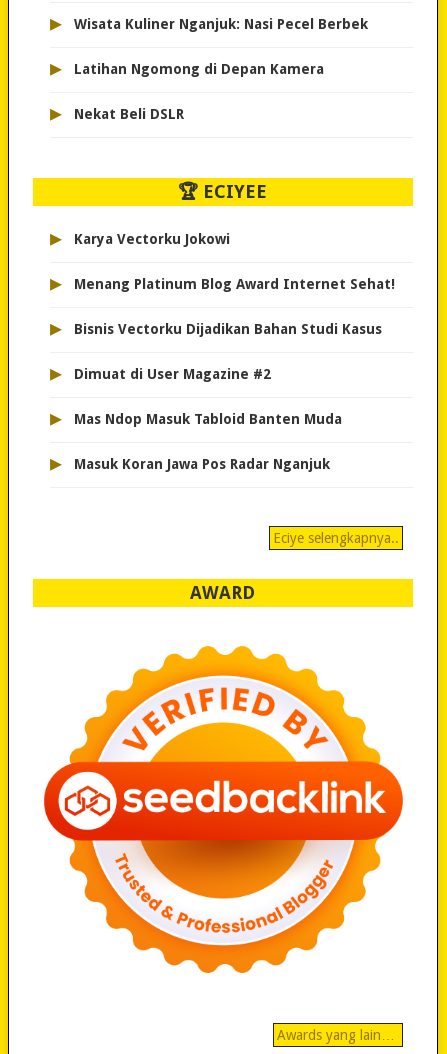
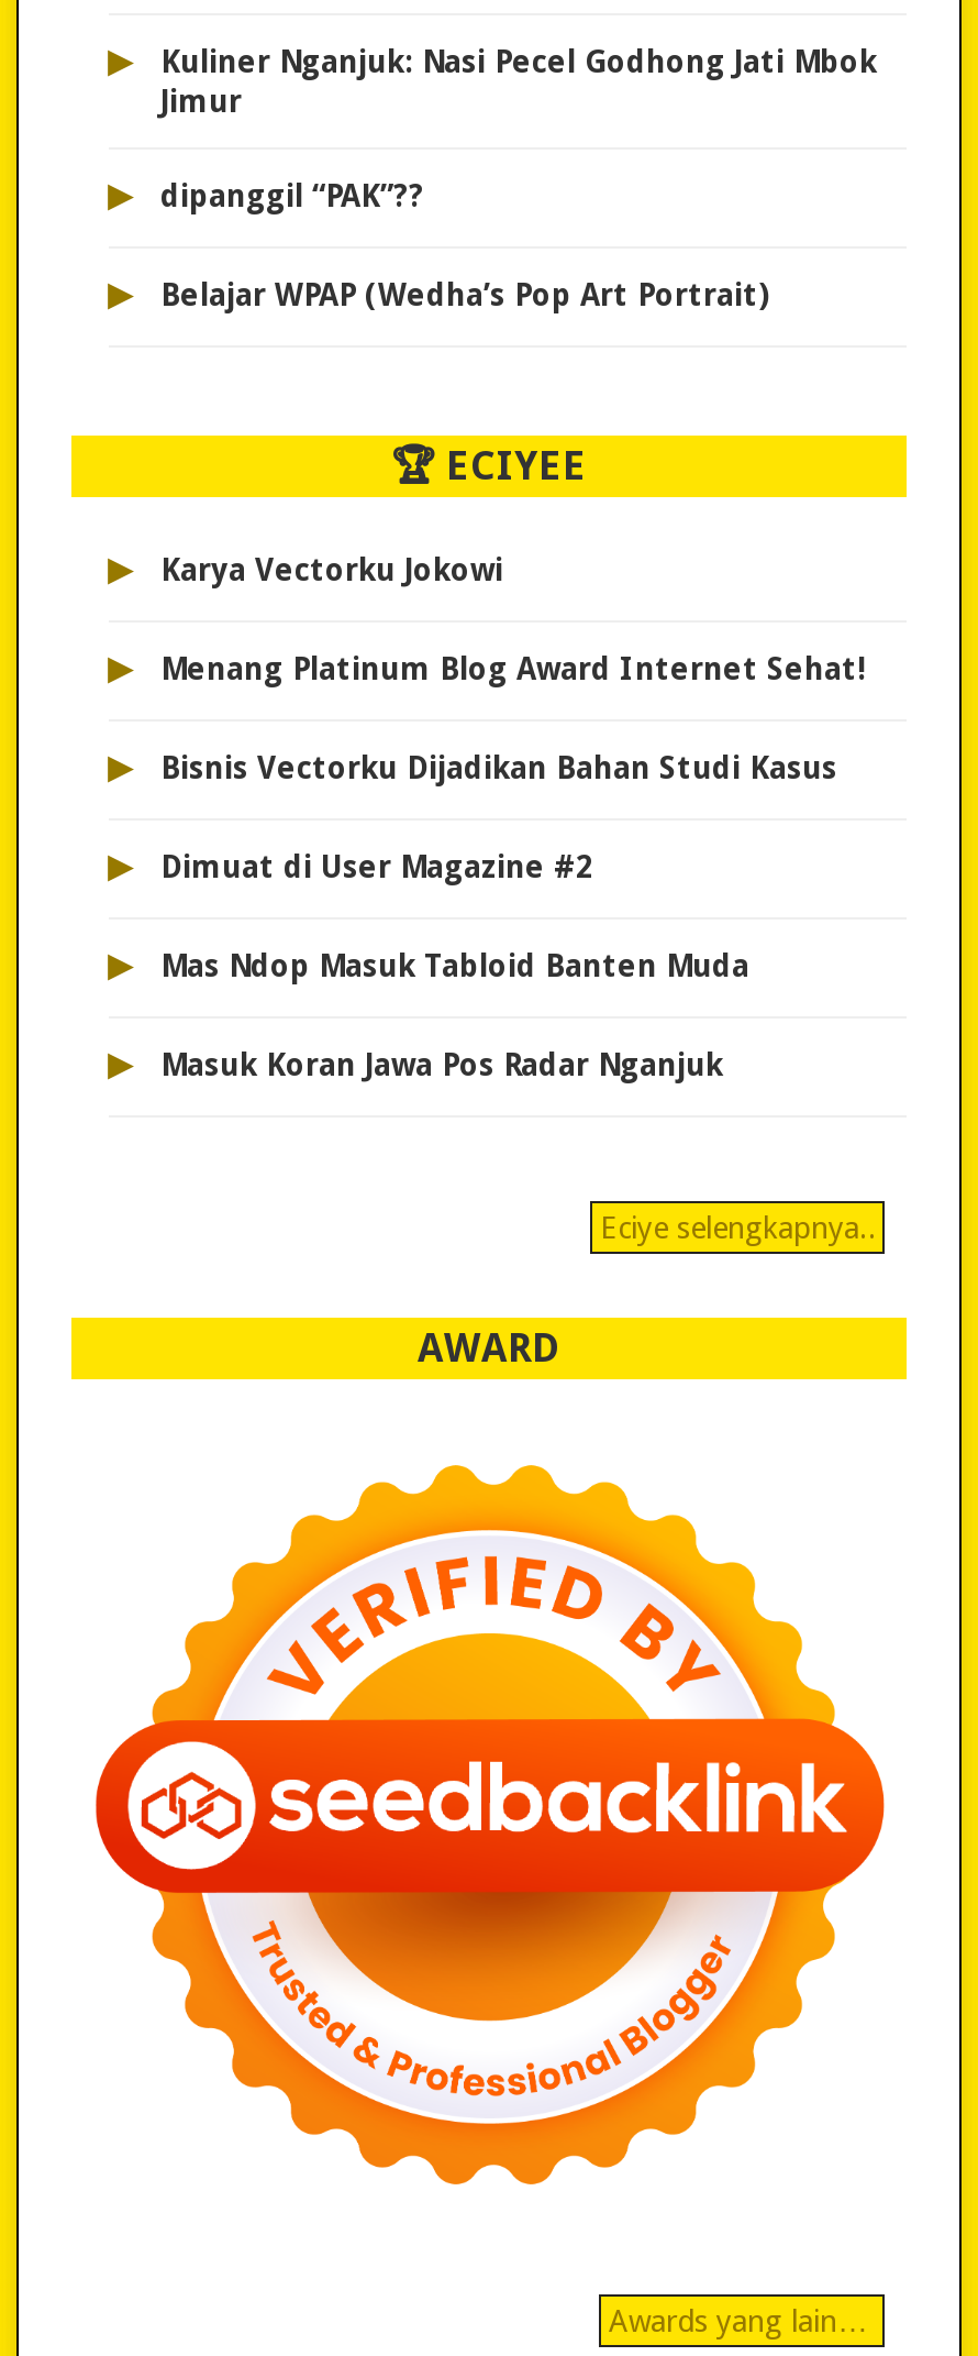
- Wisata Kuliner Nganjuk: Nasi Pecel Berbek
+ Kuliner Nganjuk: Nasi Pecel Godhong Jati Mbok
+ Jimur

- Latihan Ngomong di Depan Kamera
+ dipanggil “PAK”??

- Nekat Beli DSLR
+ Belajar WPAP (Wedha’s Pop Art Portrait)
